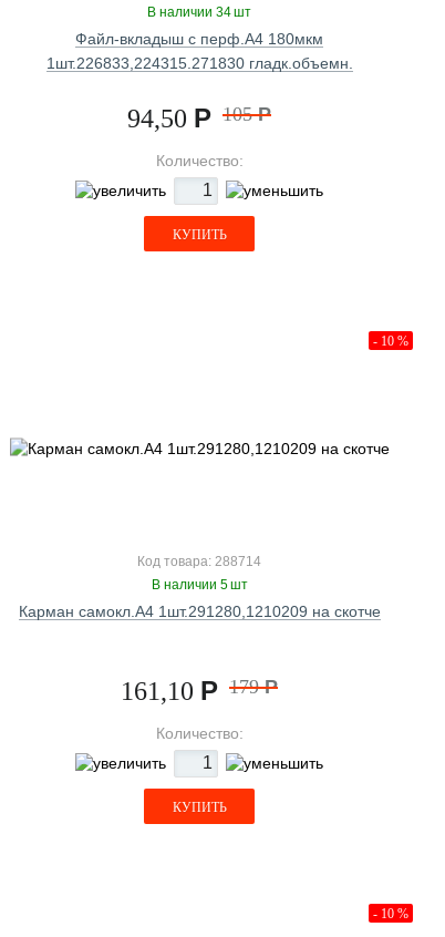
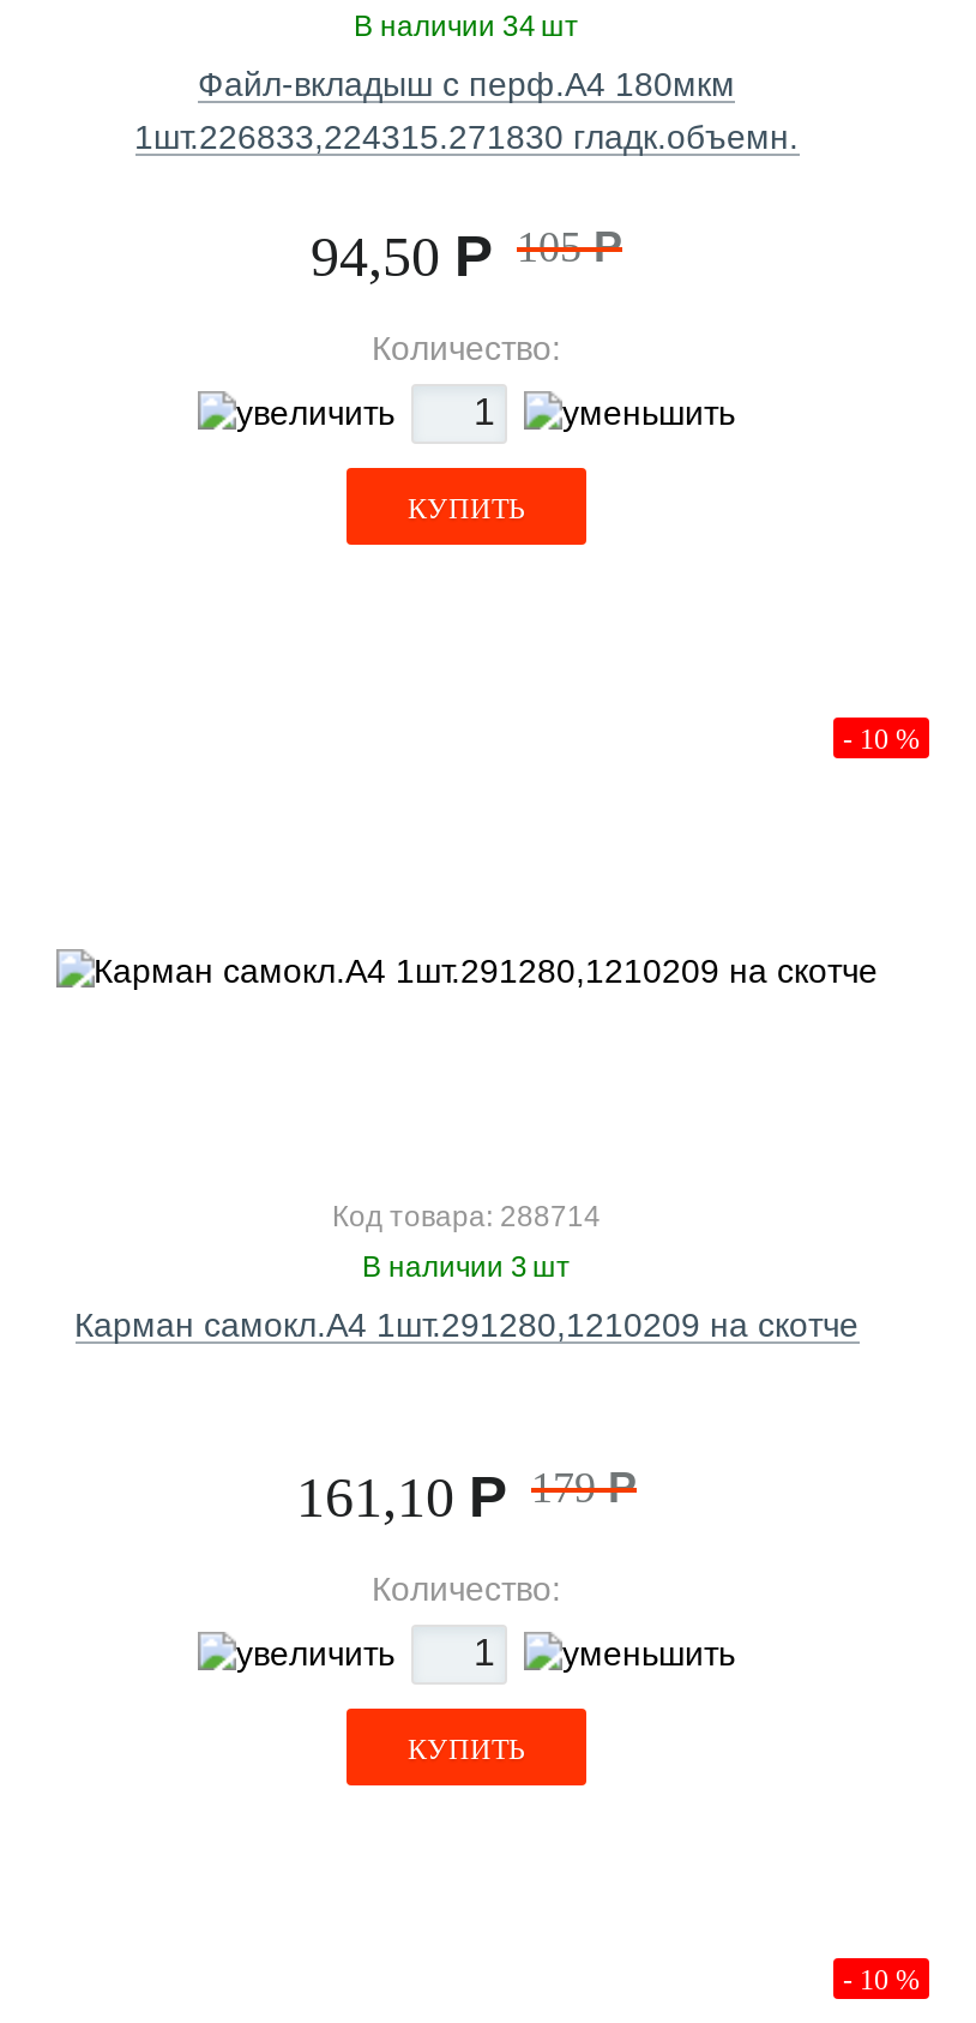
- В наличии 5 шт
+ В наличии 3 шт
